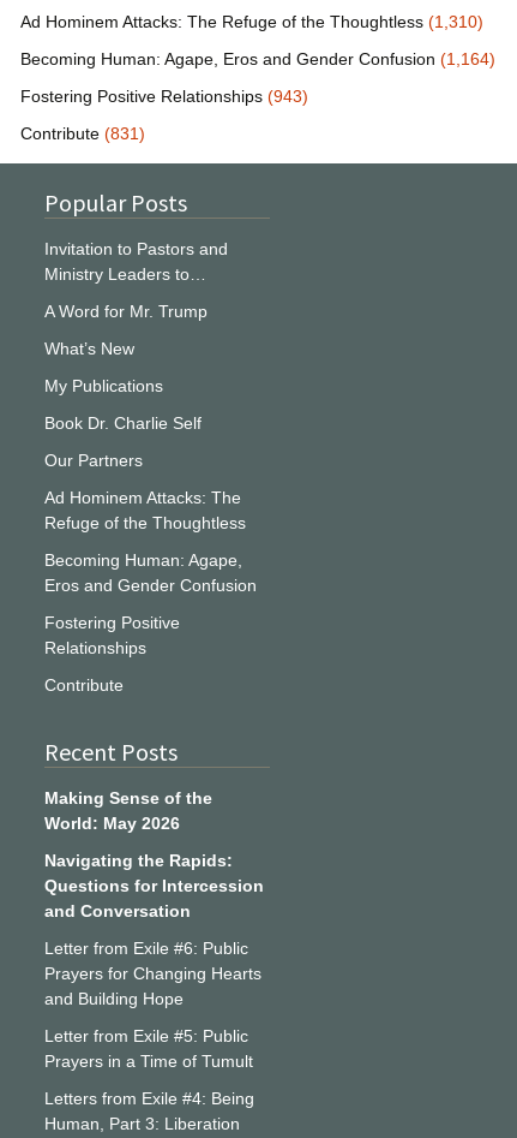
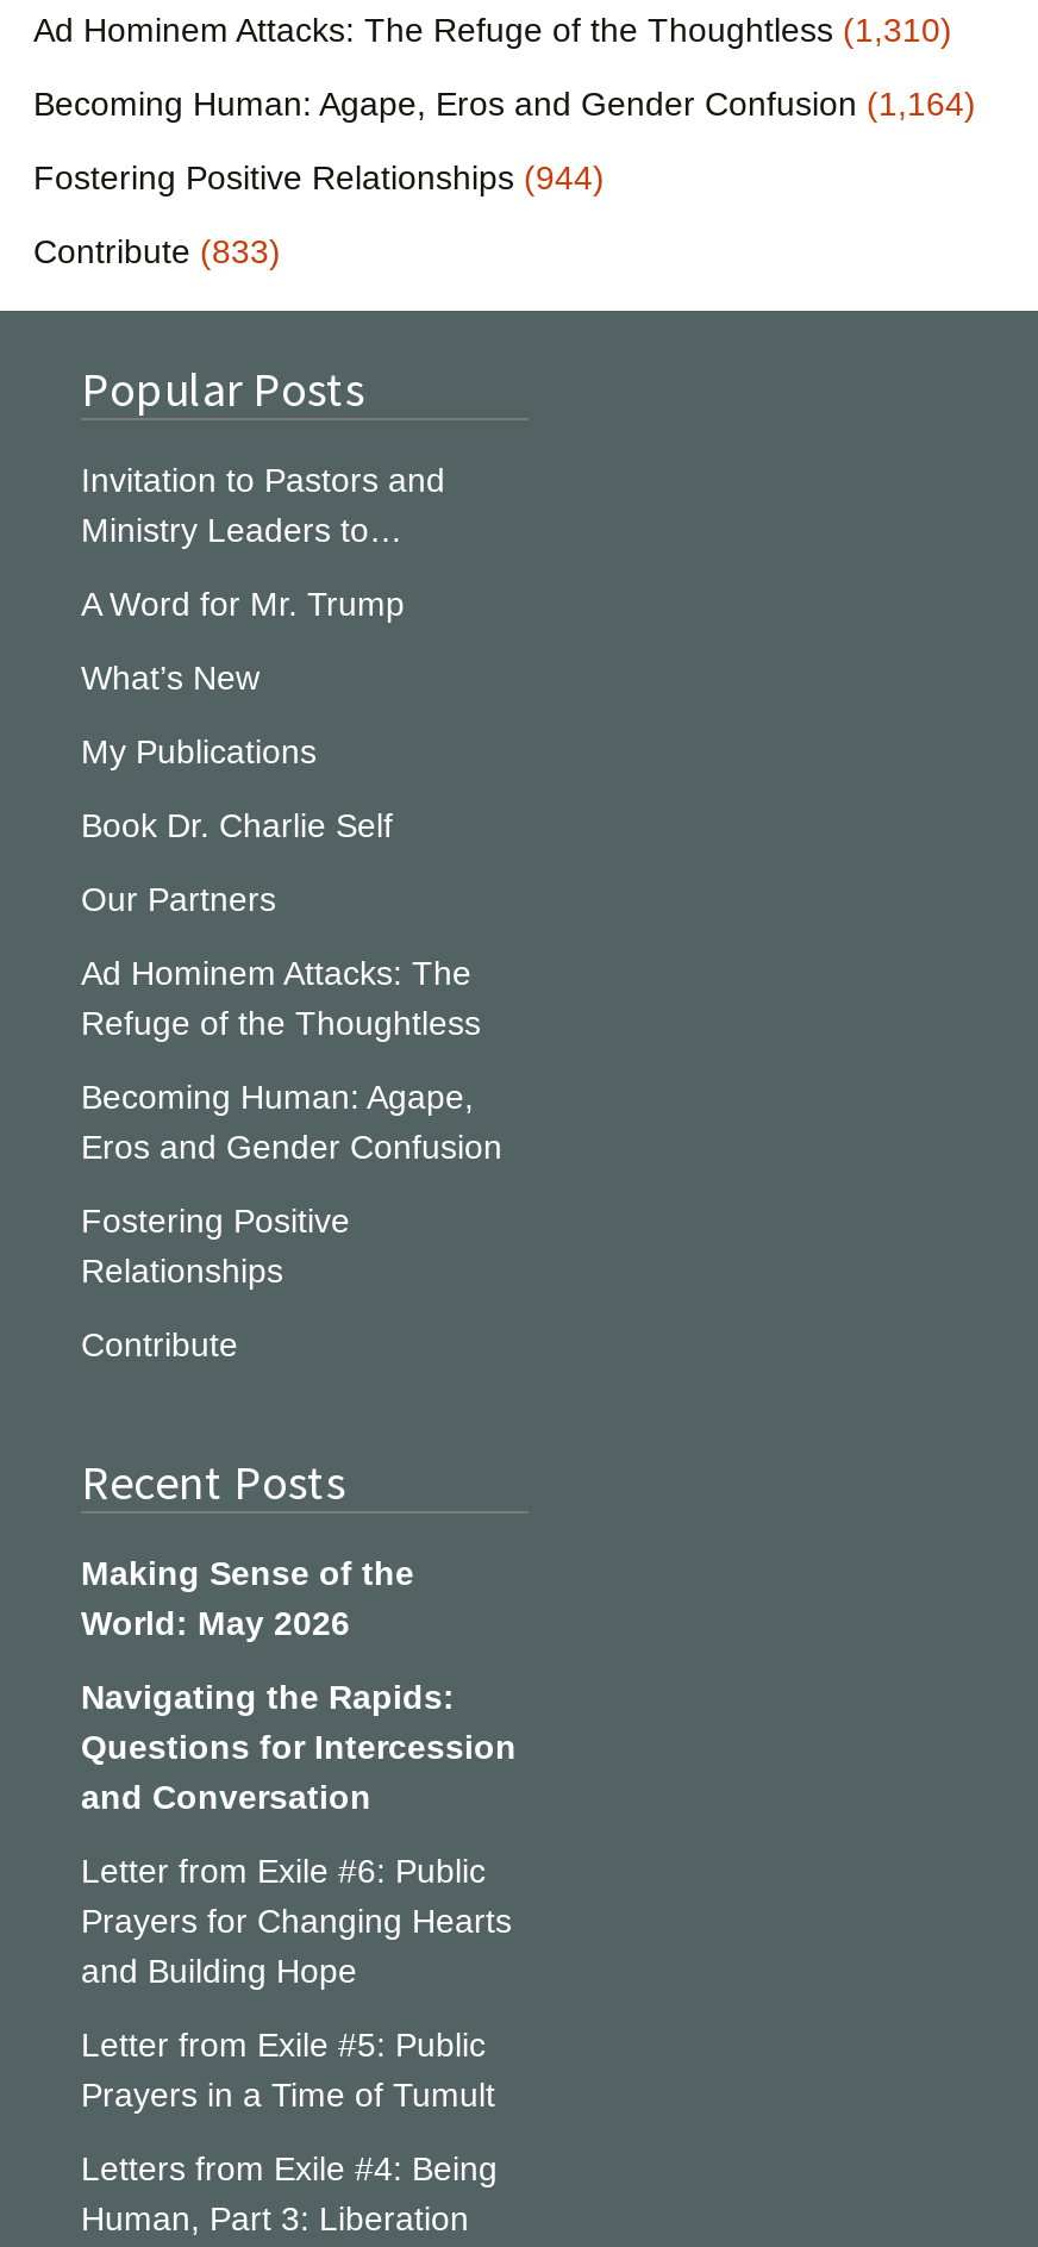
- Fostering Positive Relationships (943)
+ Fostering Positive Relationships (944)

- Contribute (831)
+ Contribute (833)
